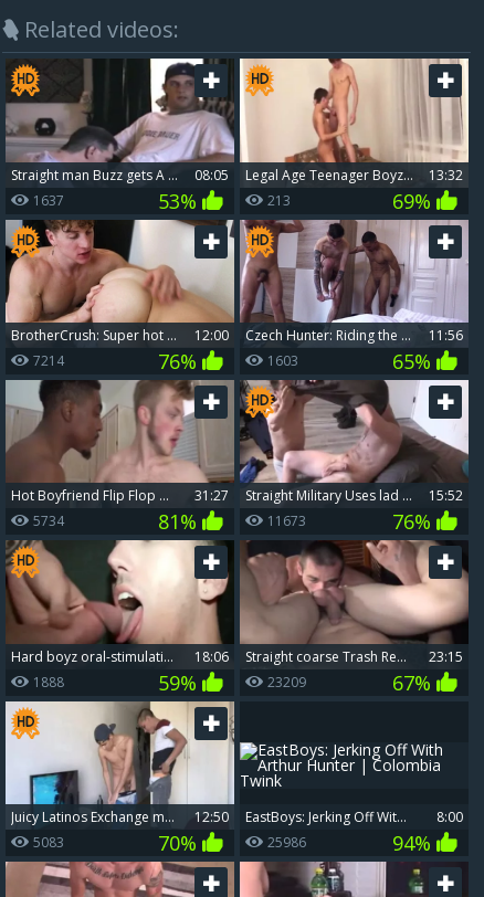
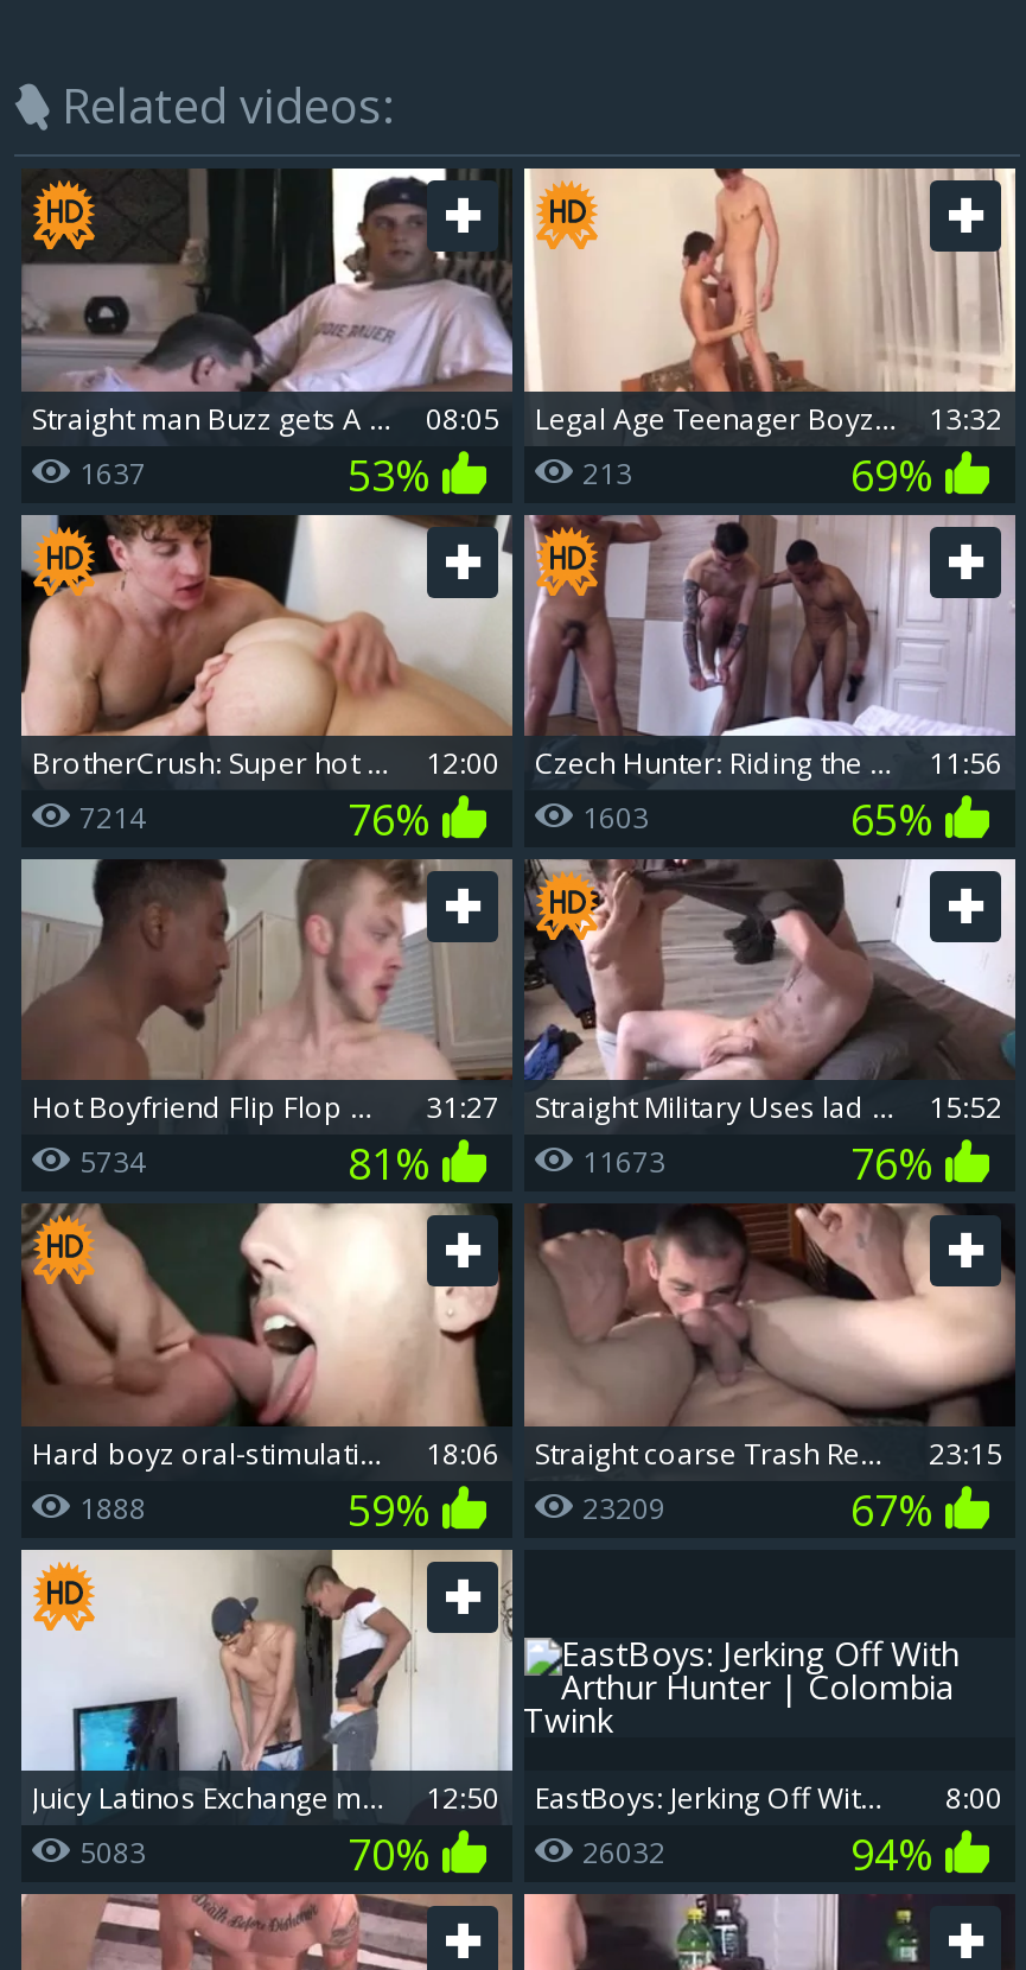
- 25986
+ 26032
